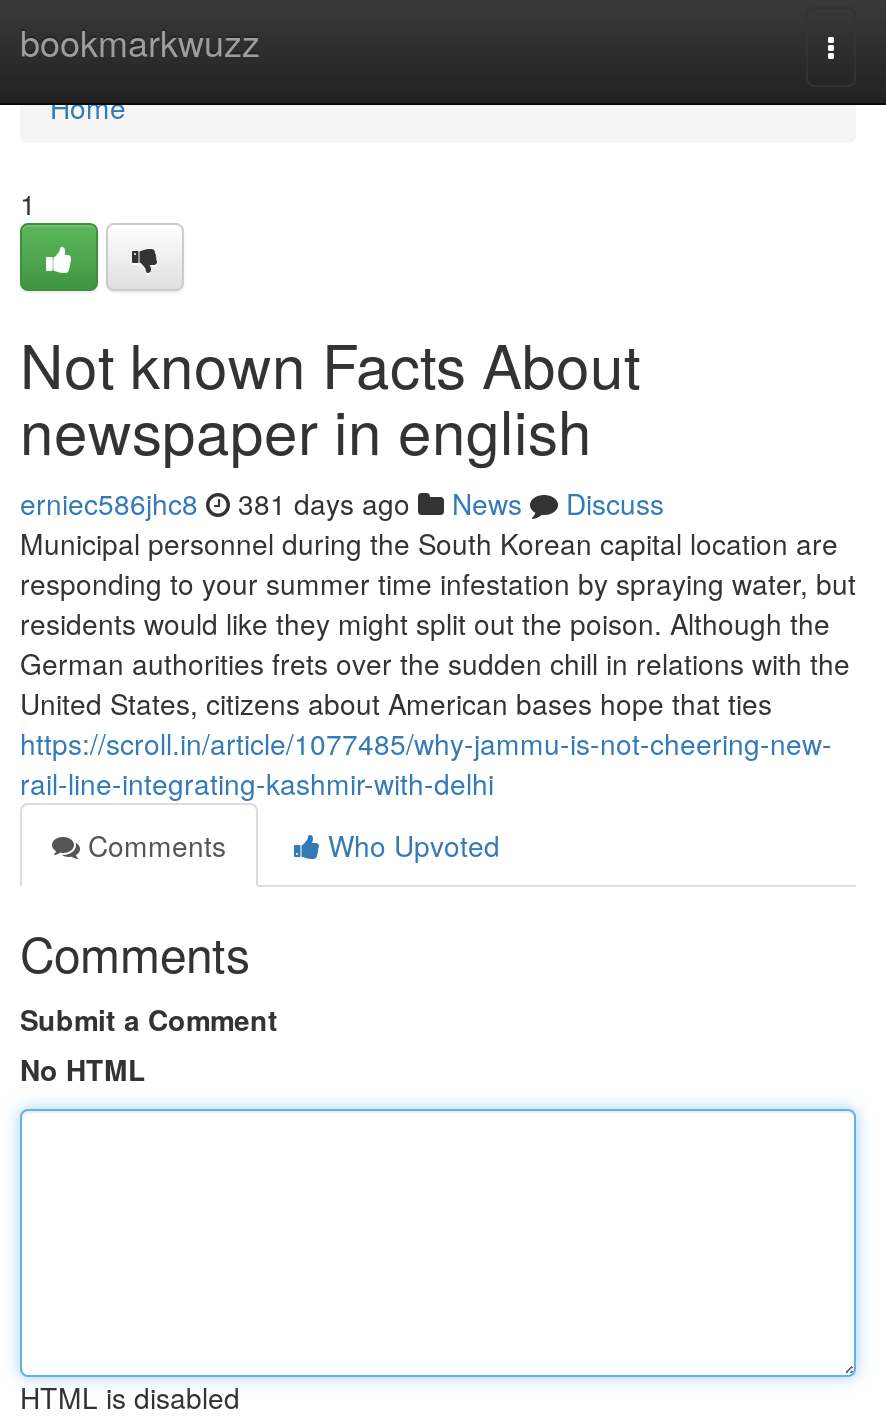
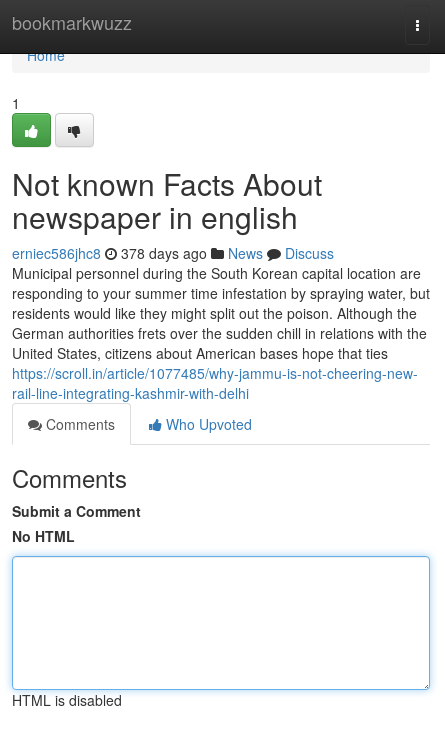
- erniec586jhc8 381 days ago News Discuss
+ erniec586jhc8 378 days ago News Discuss
